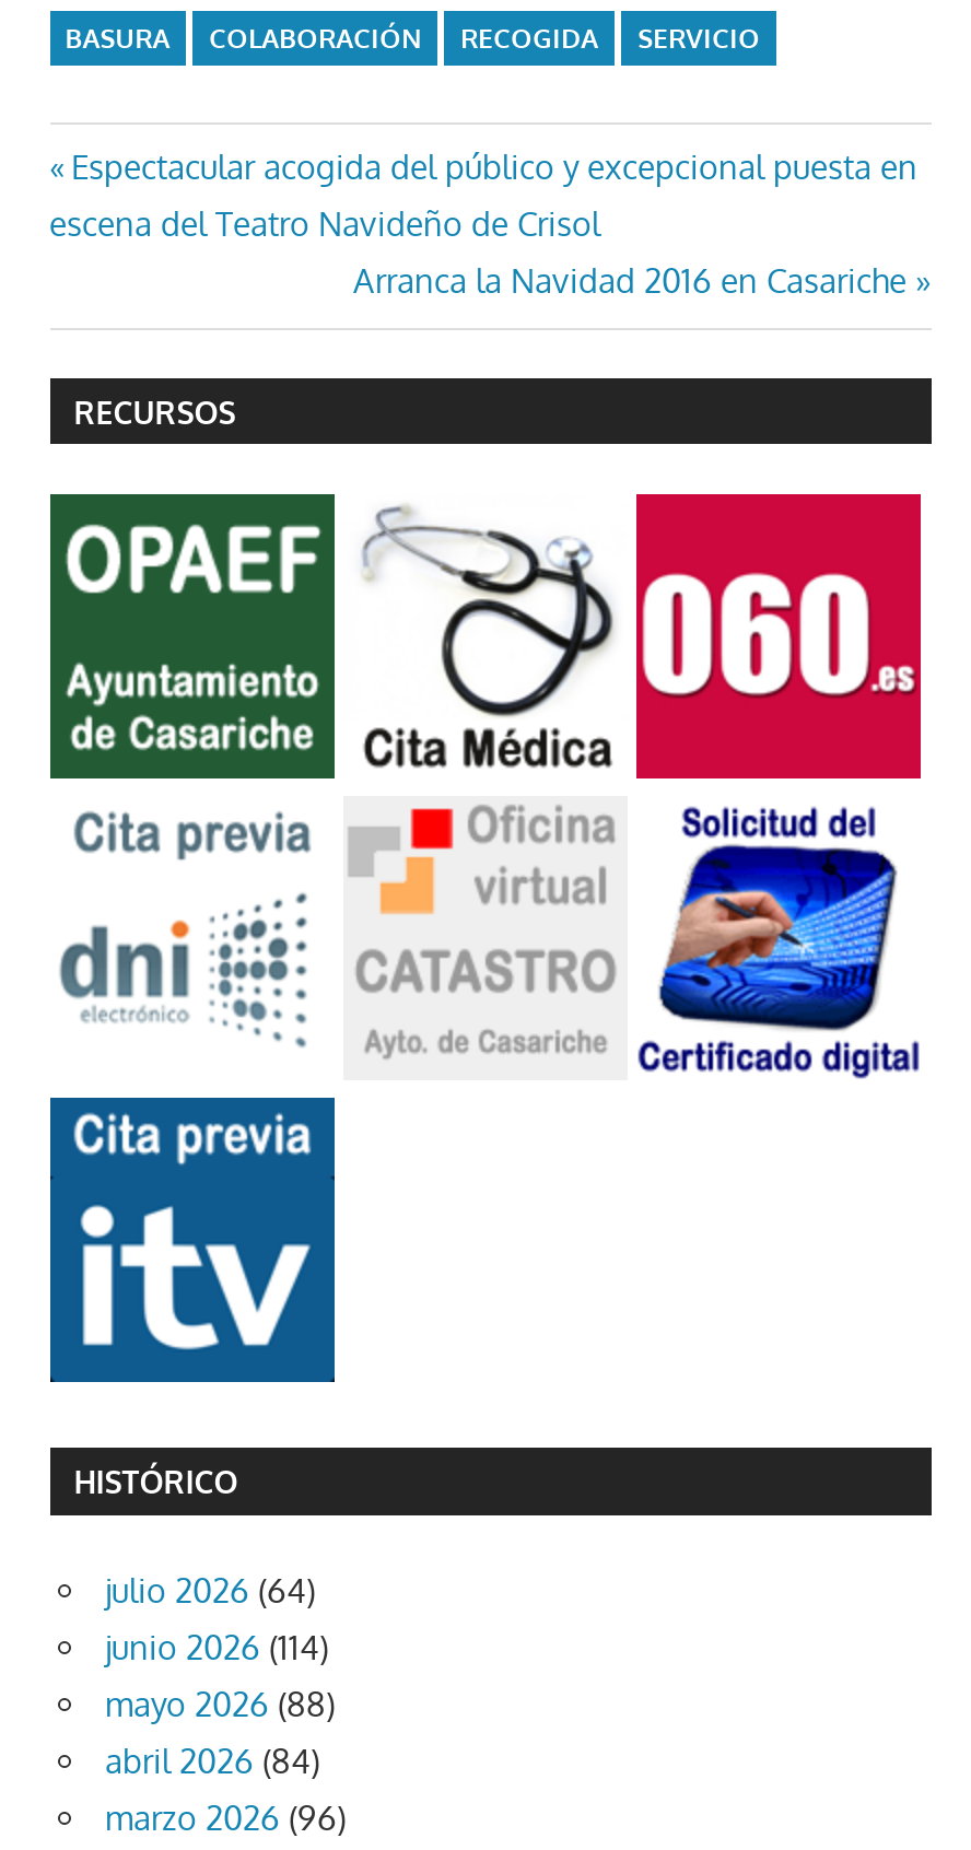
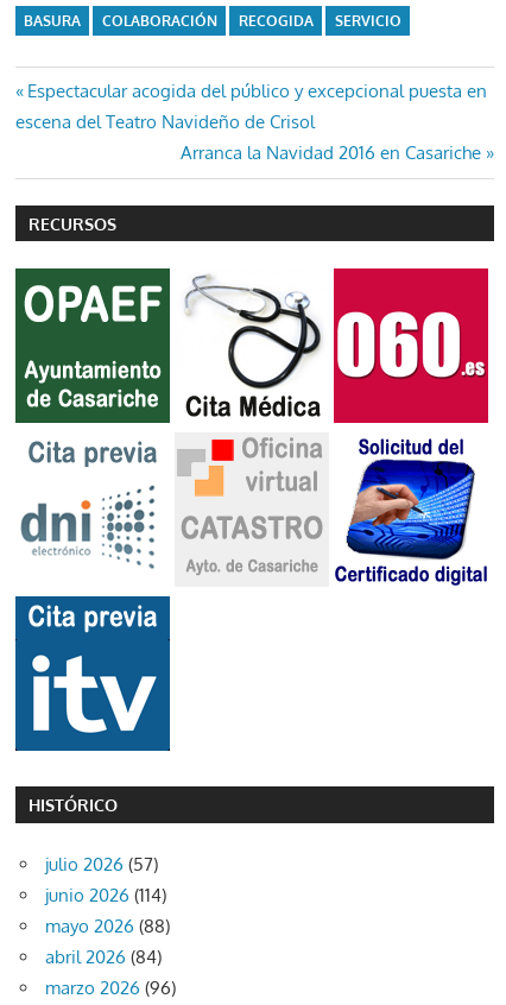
- julio 2026 (64)
+ julio 2026 (57)
